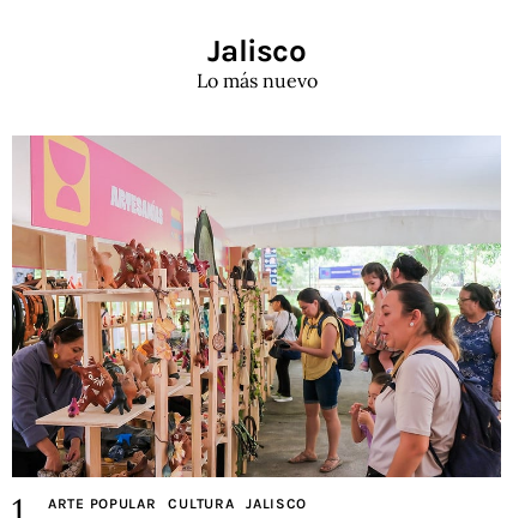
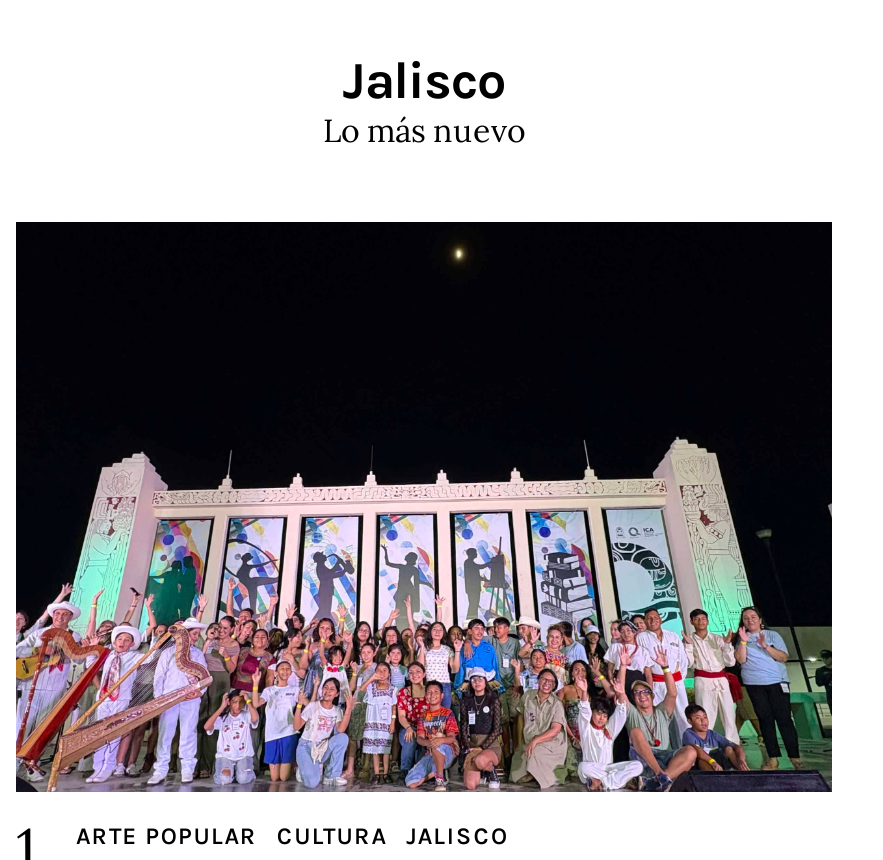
- [image]
+ [image]
